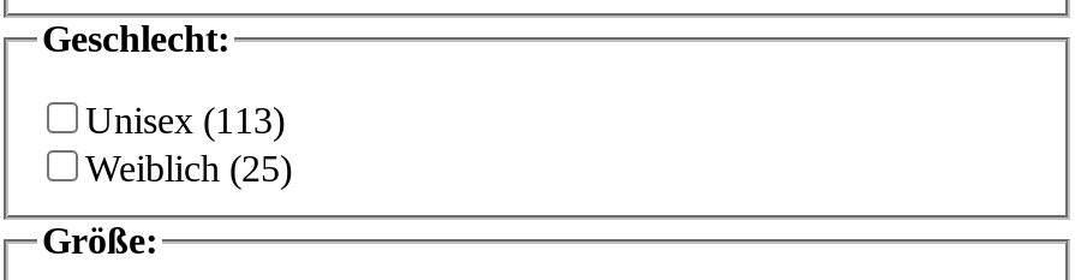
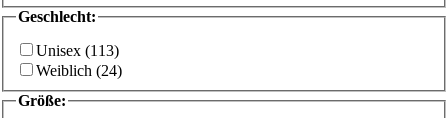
- Weiblich (25)
+ Weiblich (24)
